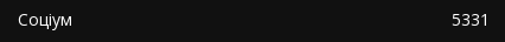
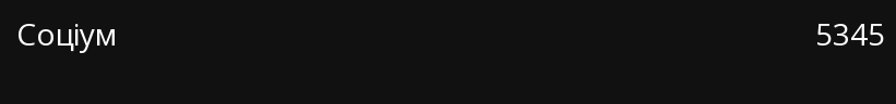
- 5331
+ 5345
